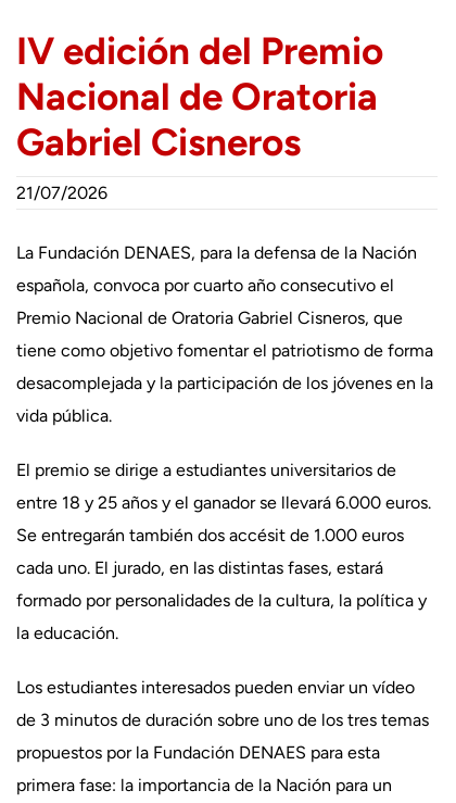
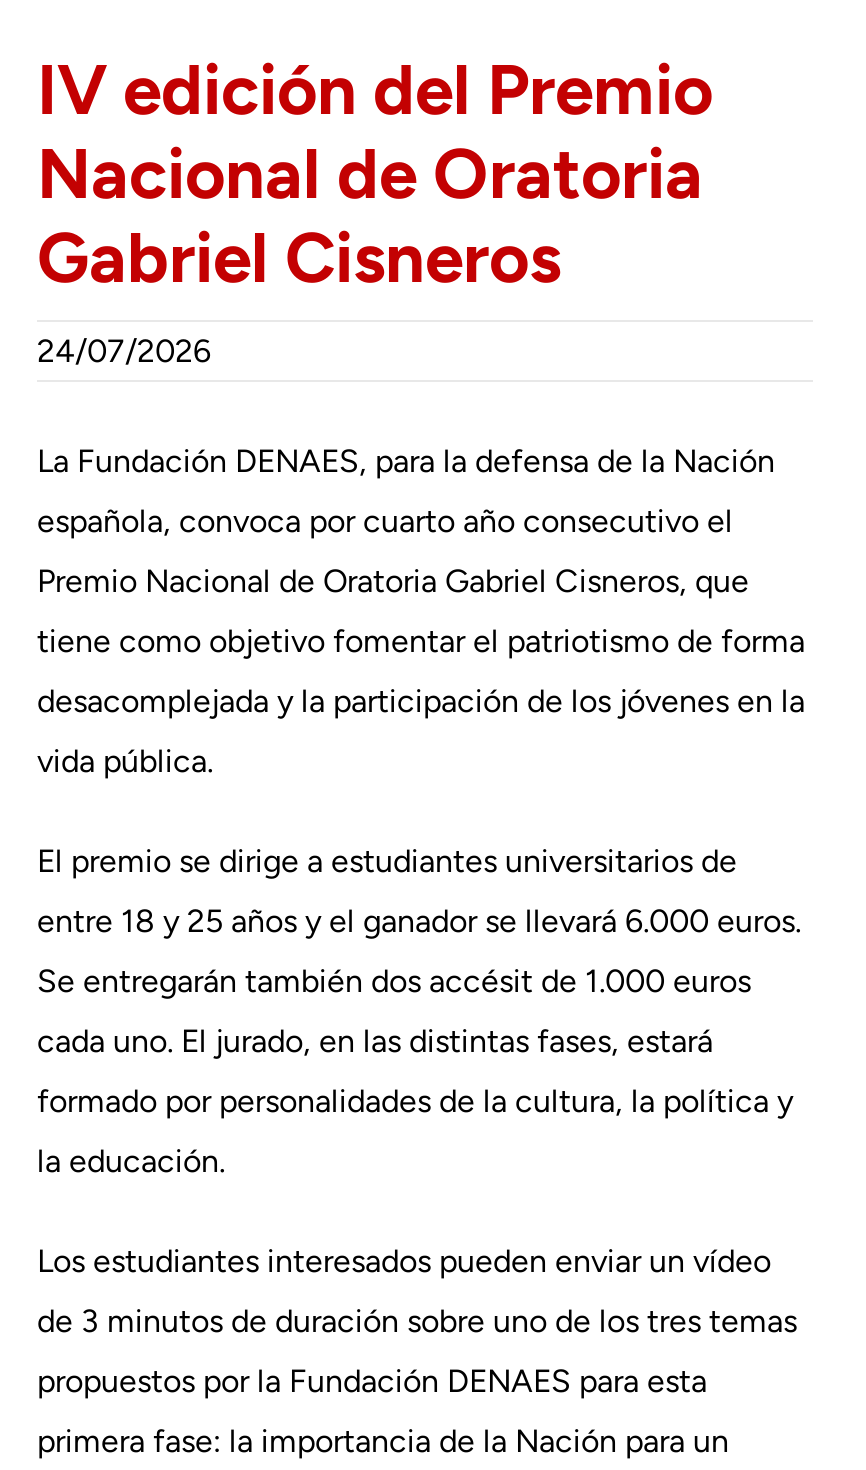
- 21/07/2026
+ 24/07/2026
